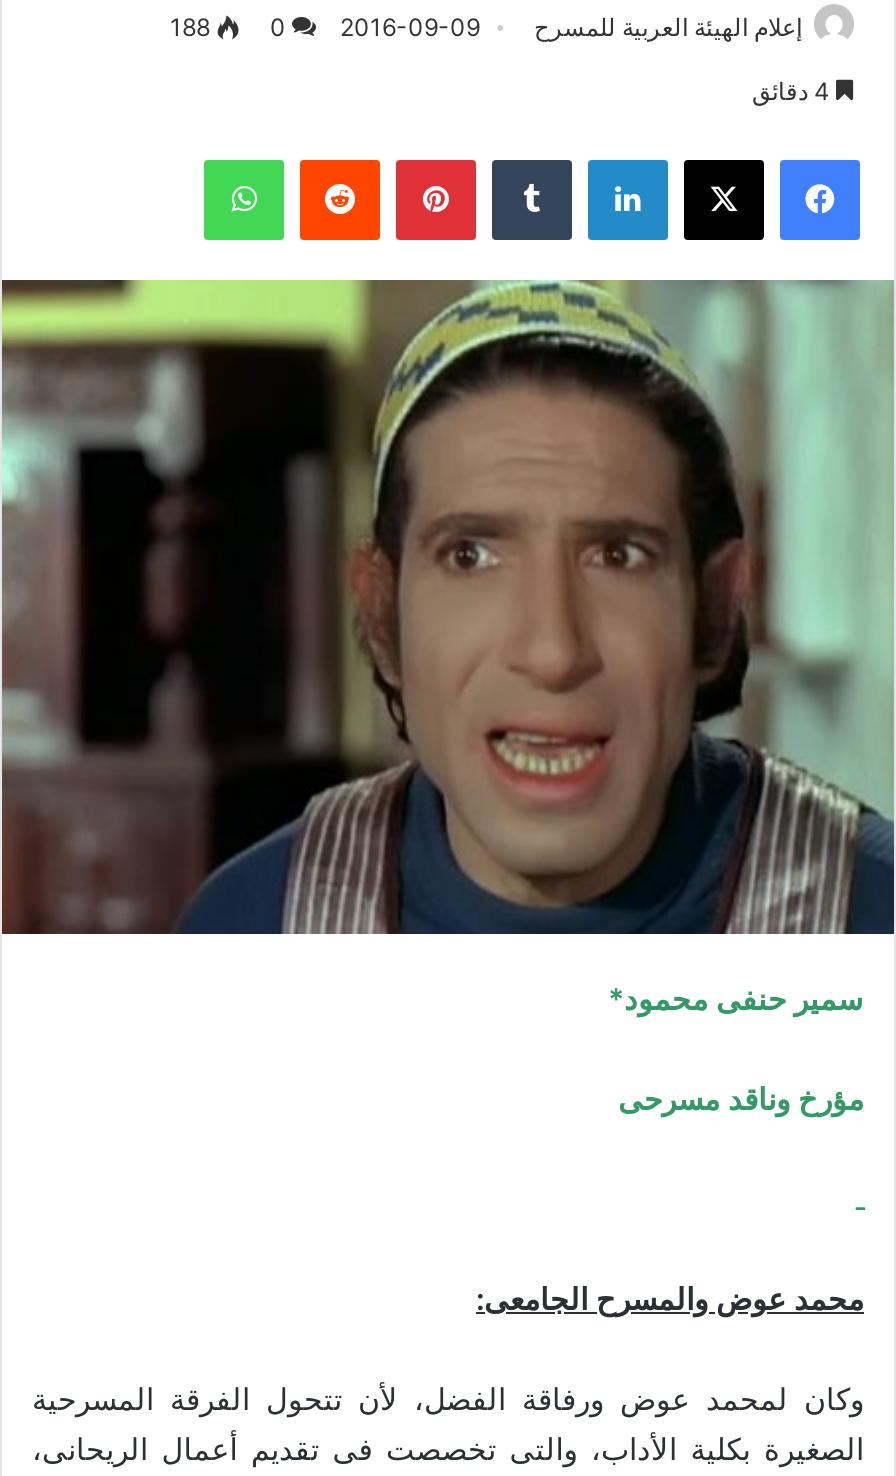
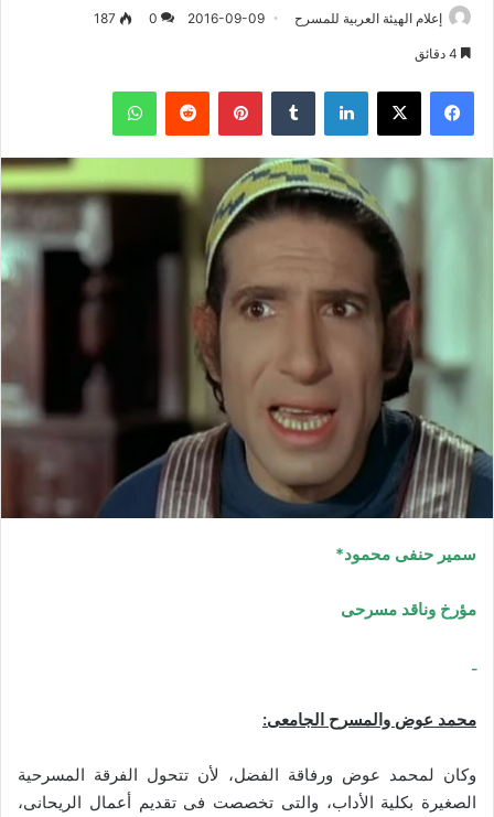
- إعلام الهيئة العربية للمسرح 2016-09-09 0 188
+ إعلام الهيئة العربية للمسرح 2016-09-09 0 187
